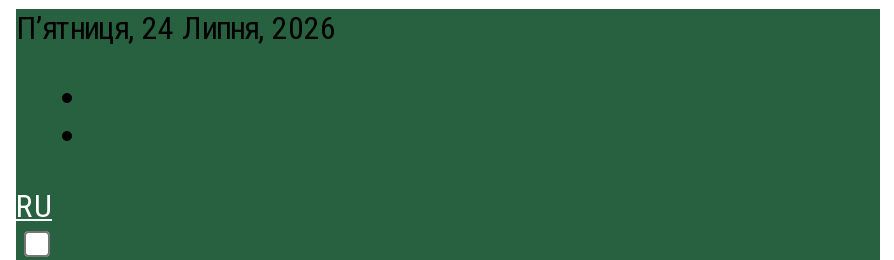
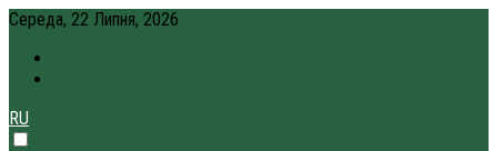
- П’ятниця, 24 Липня, 2026
+ Середа, 22 Липня, 2026
